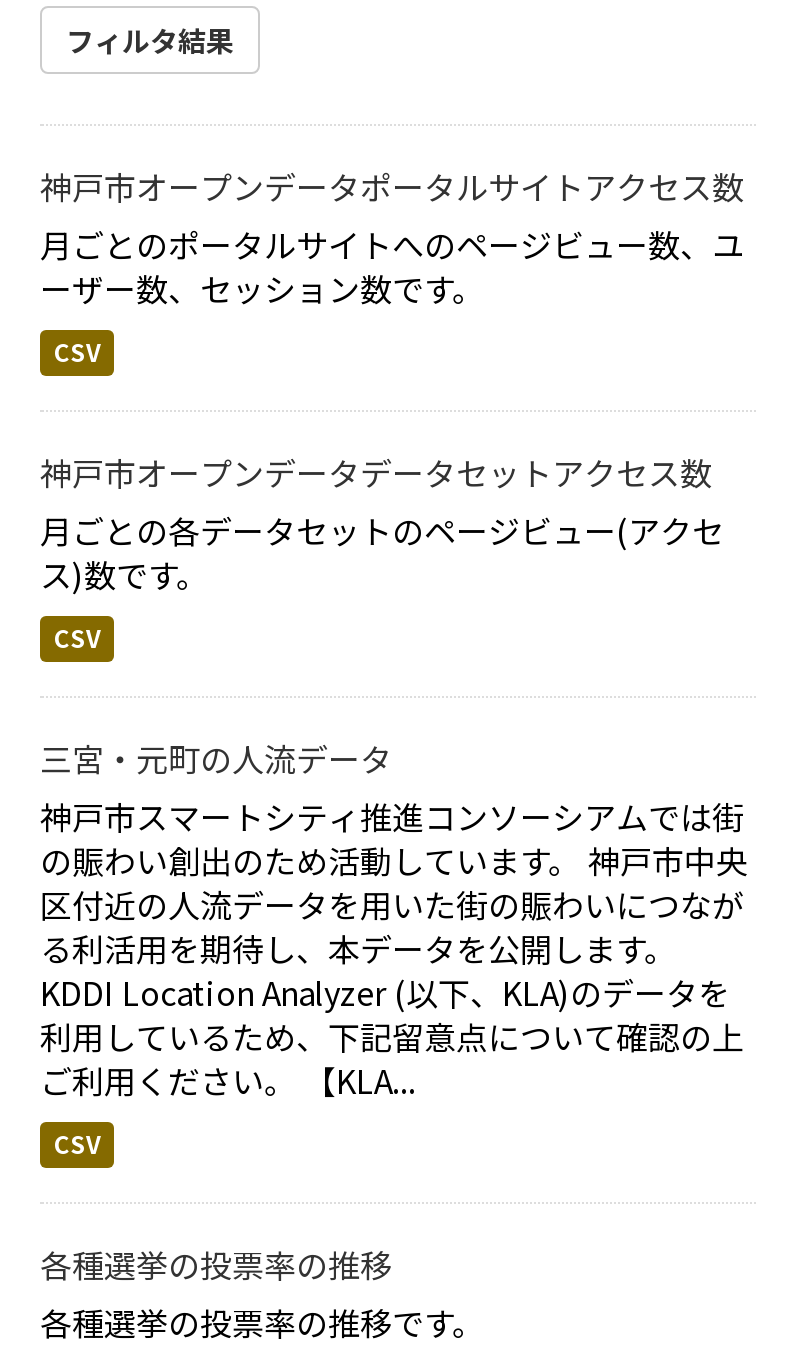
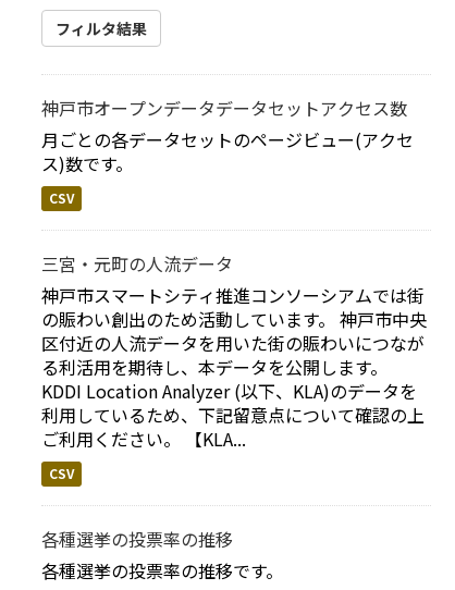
- 神戸市オープンデータポータルサイトアクセス数
- 月ごとのポータルサイトへのページビュー数、ユ
- ーザー数、セッション数です。
- CSV
